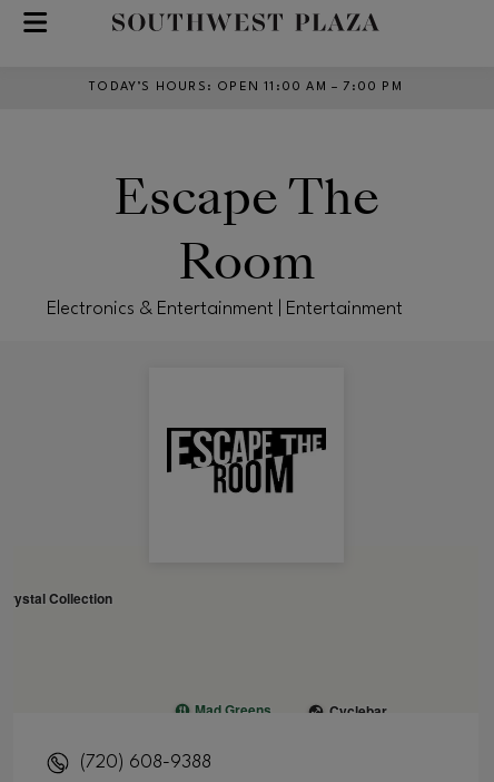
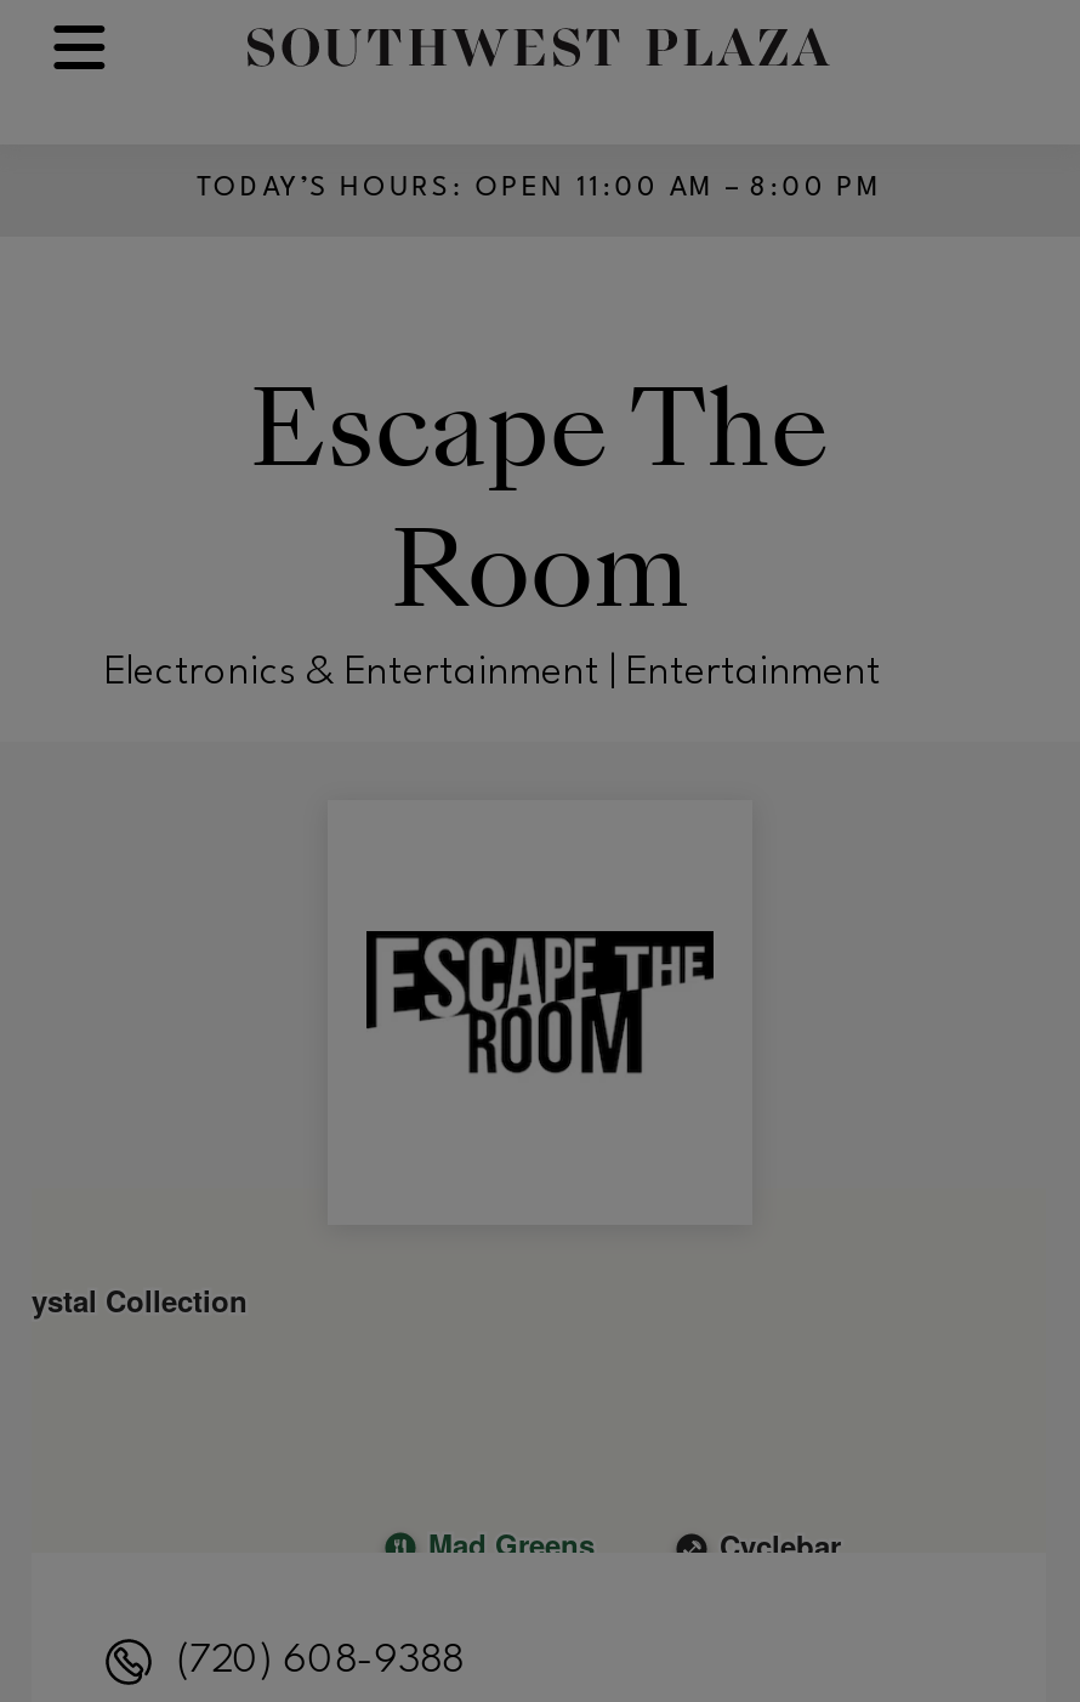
- TODAY’S HOURS: OPEN 11:00 AM – 7:00 PM
+ TODAY’S HOURS: OPEN 11:00 AM – 8:00 PM
